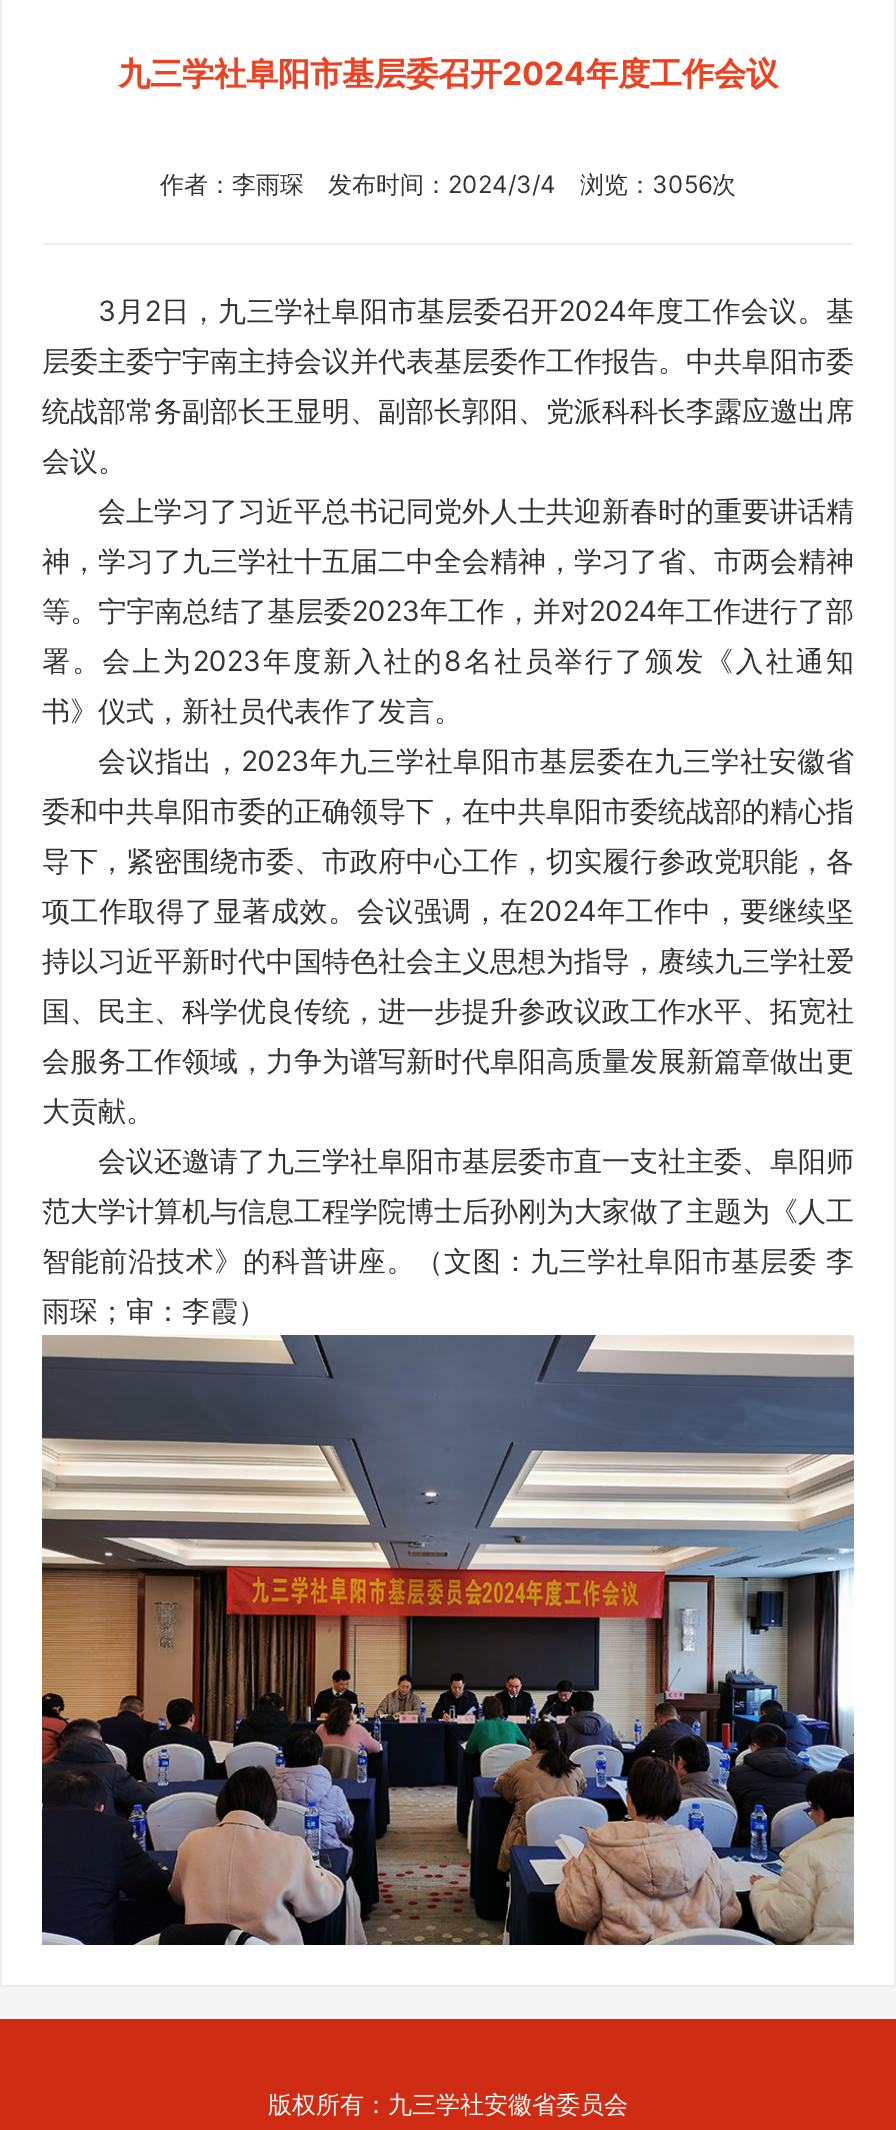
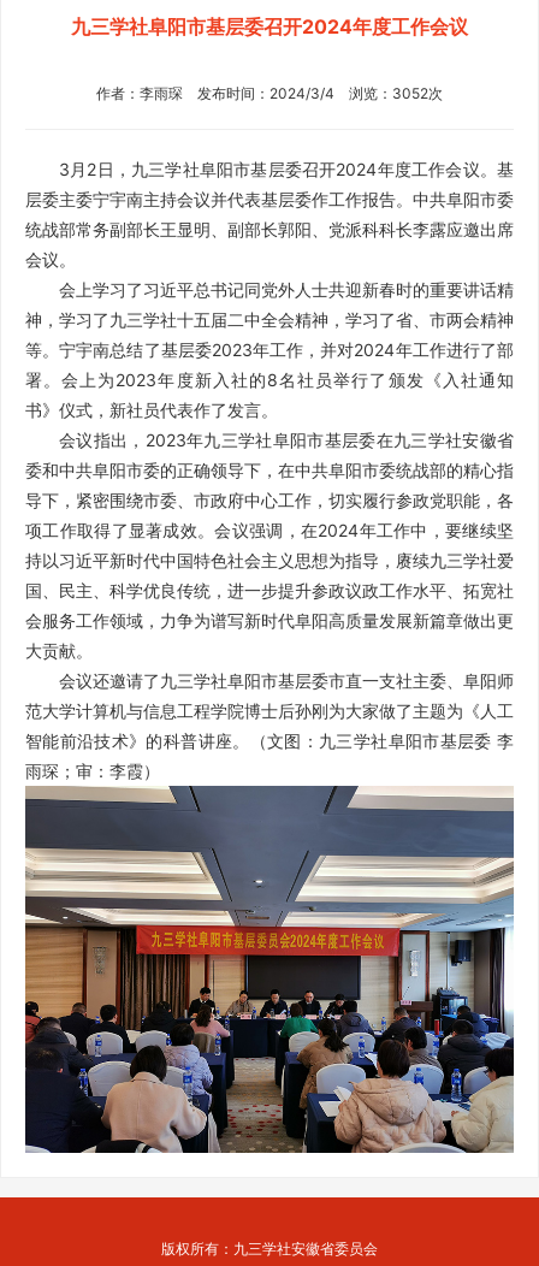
- 作者：李雨琛 发布时间：2024/3/4 浏览：3056次
+ 作者：李雨琛 发布时间：2024/3/4 浏览：3052次
